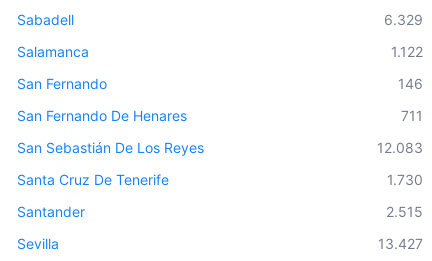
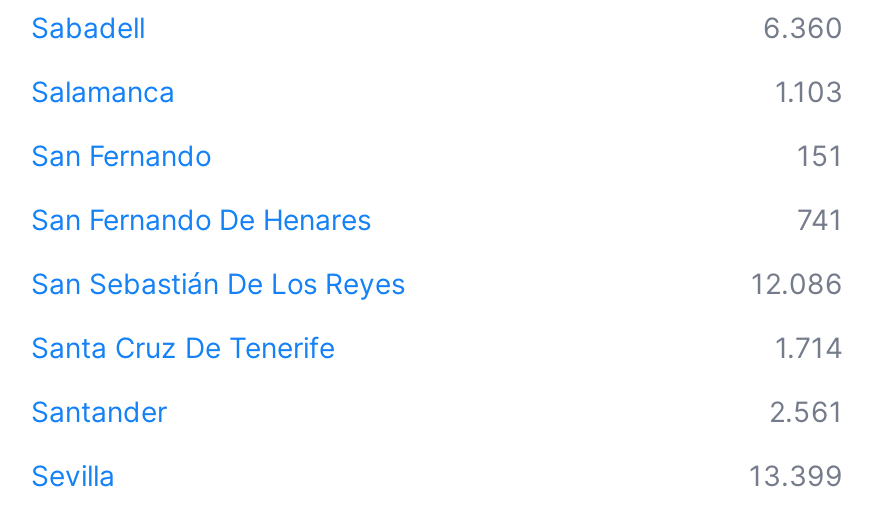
- 6.329
+ 6.360

- 1.122
+ 1.103

- 146
+ 151

- 711
+ 741

- 12.083
+ 12.086

- 1.730
+ 1.714

- 2.515
+ 2.561

- 13.427
+ 13.399
